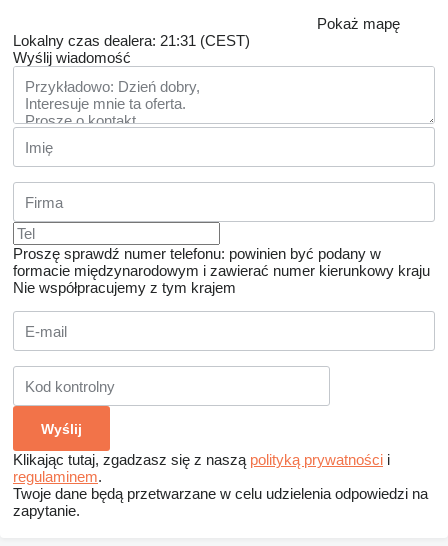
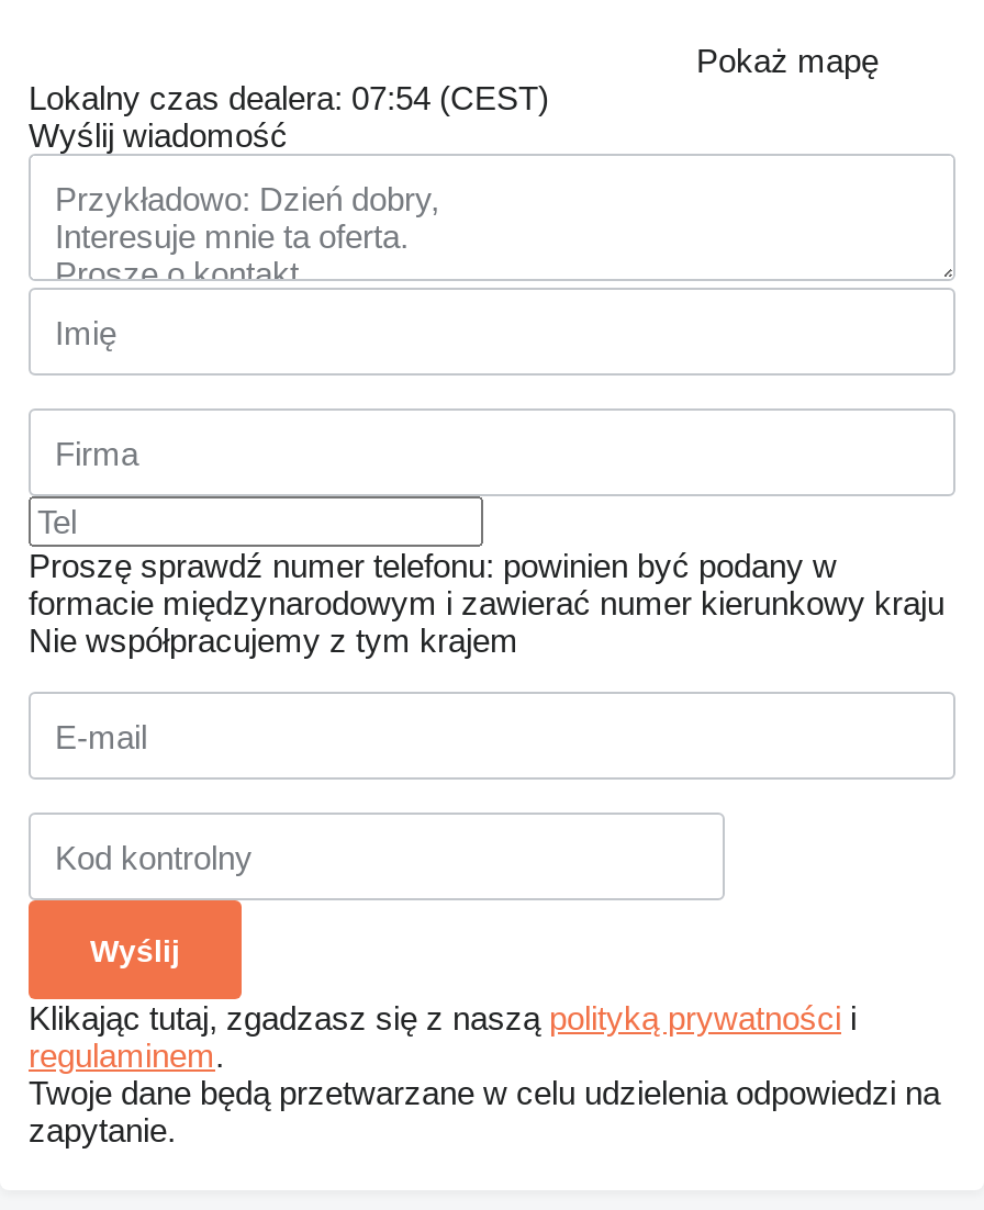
- Lokalny czas dealera: 21:31 (CEST)
+ Lokalny czas dealera: 07:54 (CEST)
